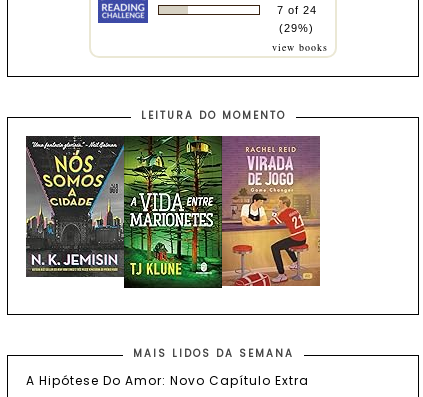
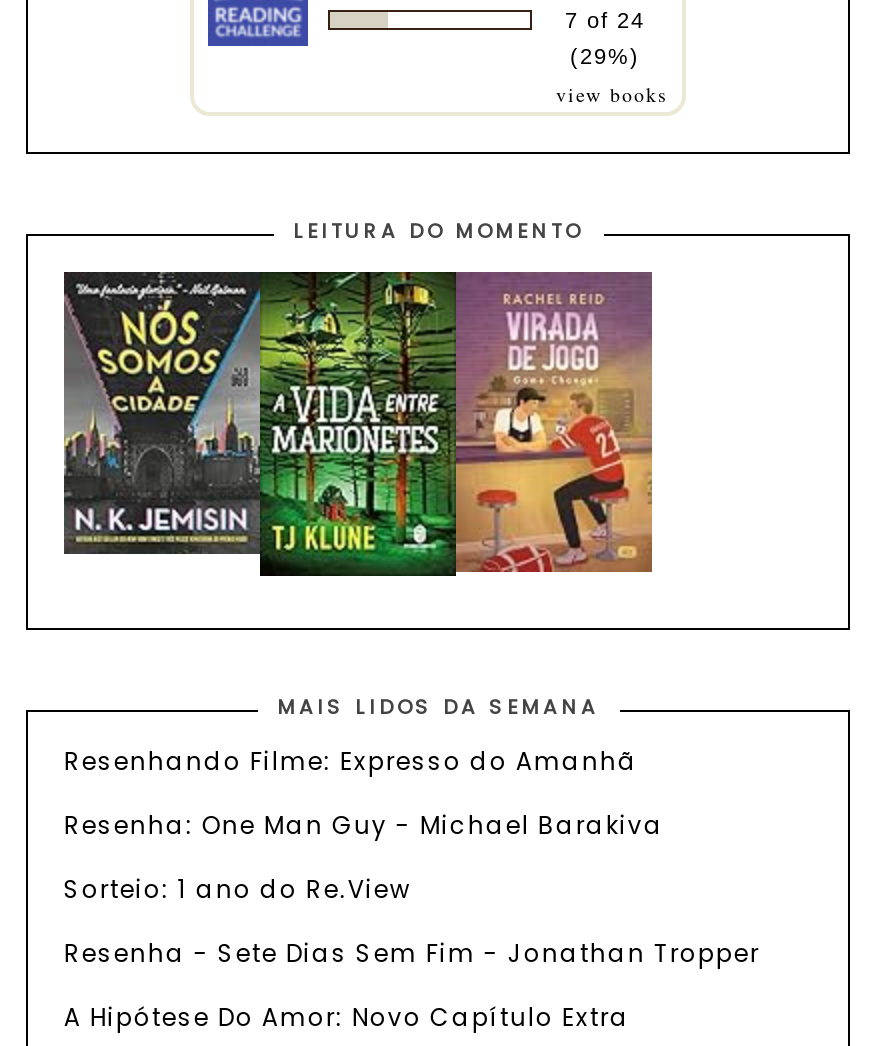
+ Resenhando Filme: Expresso do Amanhã
+ Resenha: One Man Guy - Michael Barakiva
+ Sorteio: 1 ano do Re.View
+ Resenha - Sete Dias Sem Fim - Jonathan Tropper
